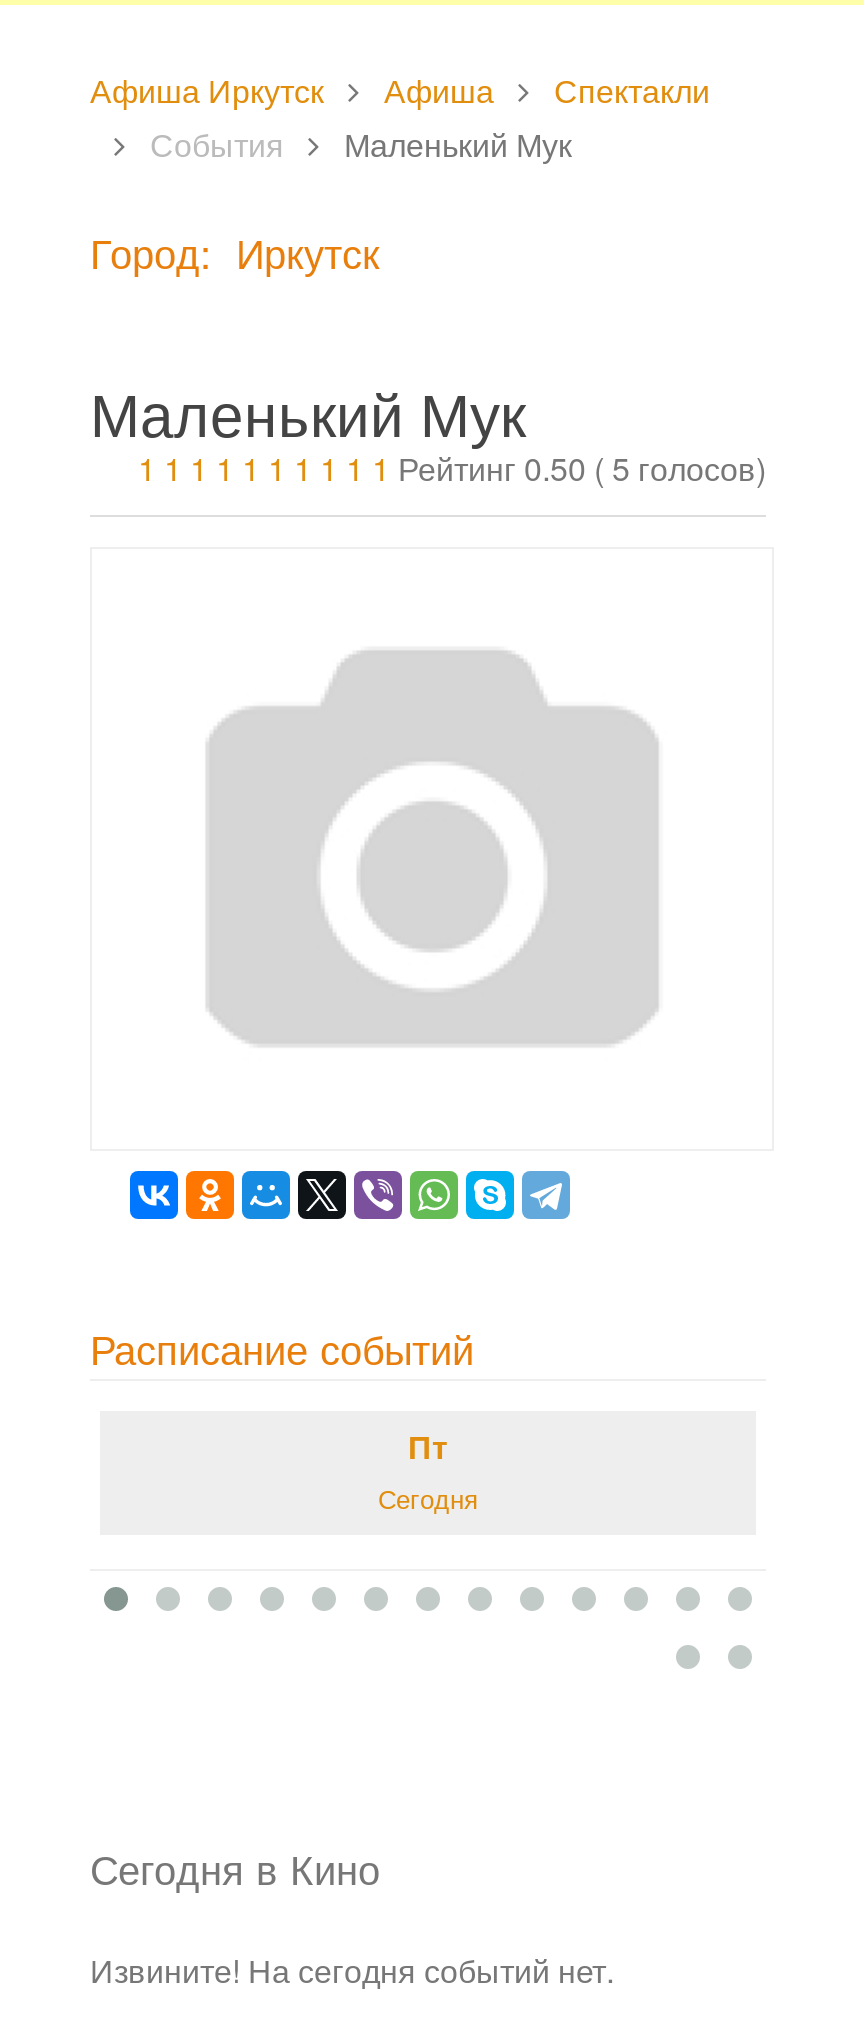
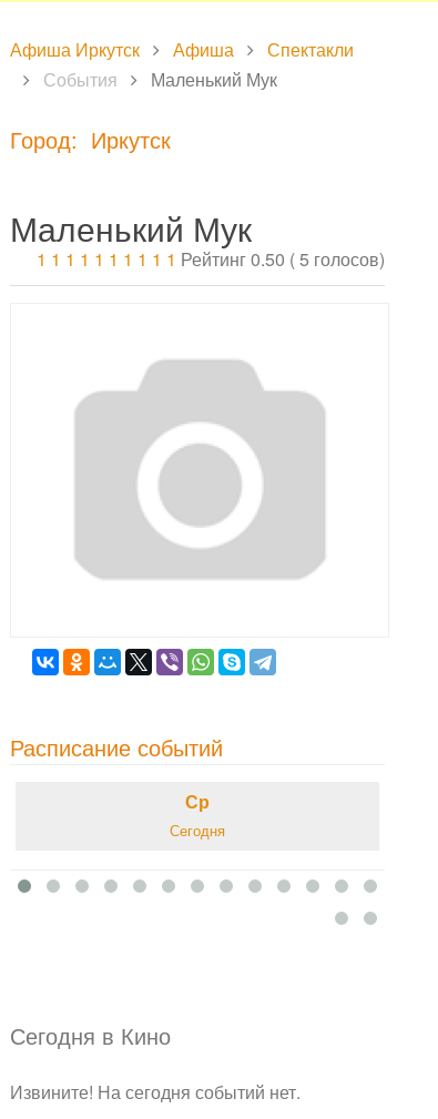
- Пт
+ Ср
